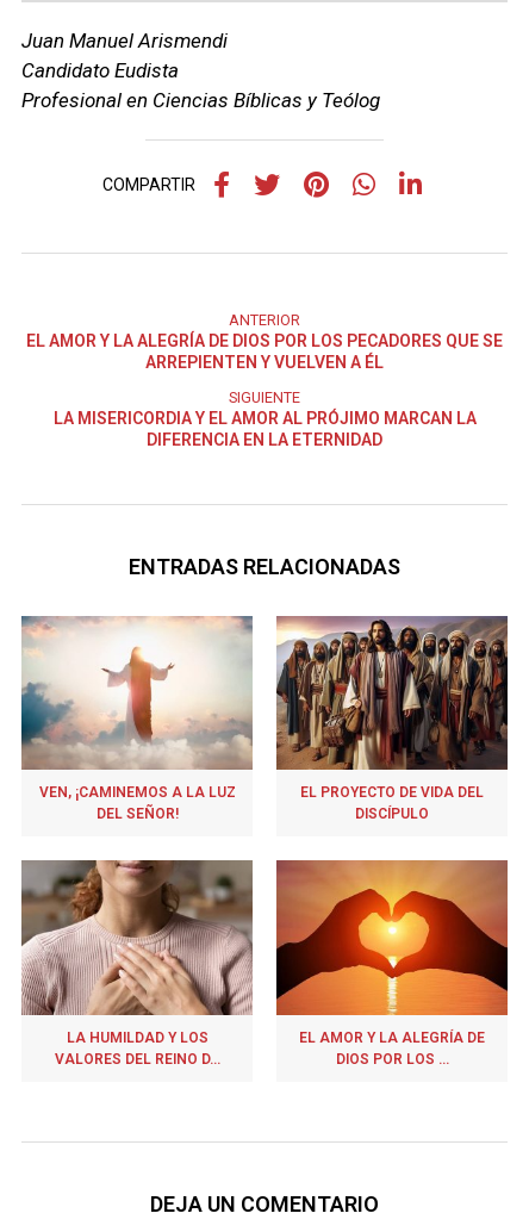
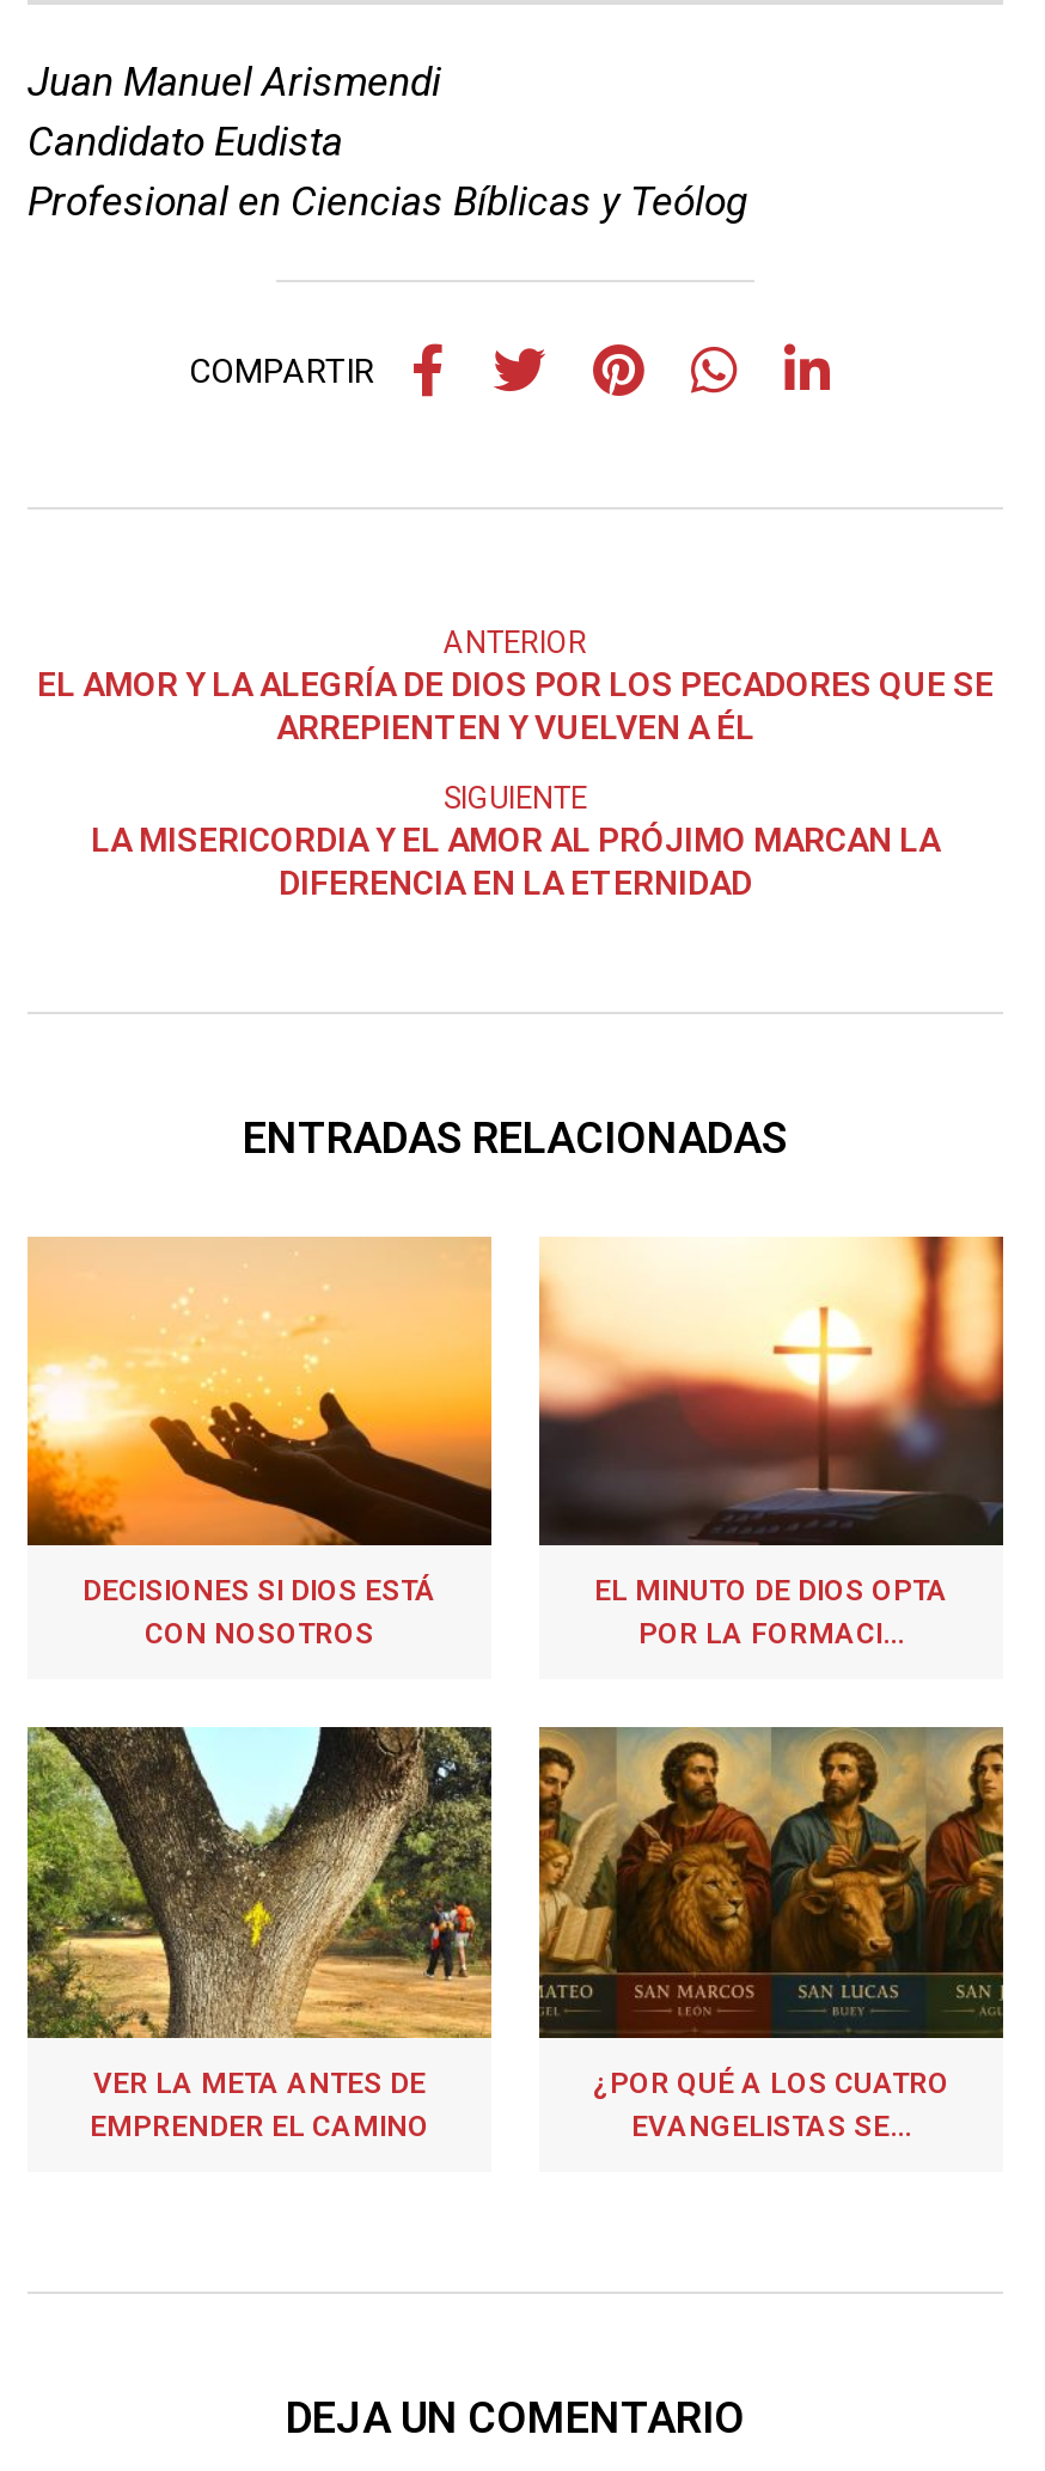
- [image]
- VEN, ¡CAMINEMOS A LA LUZ
- DEL SEÑOR!
+ [image]
+ DECISIONES SI DIOS ESTÁ
+ CON NOSOTROS

- [image]
- EL PROYECTO DE VIDA DEL
- DISCÍPULO
+ [image]
+ EL MINUTO DE DIOS OPTA
+ POR LA FORMACI...

- [image]
- LA HUMILDAD Y LOS
- VALORES DEL REINO D...
+ [image]
+ VER LA META ANTES DE
+ EMPRENDER EL CAMINO

- [image]
- EL AMOR Y LA ALEGRÍA DE
- DIOS POR LOS ...
+ [image]
+ ¿POR QUÉ A LOS CUATRO
+ EVANGELISTAS SE...
